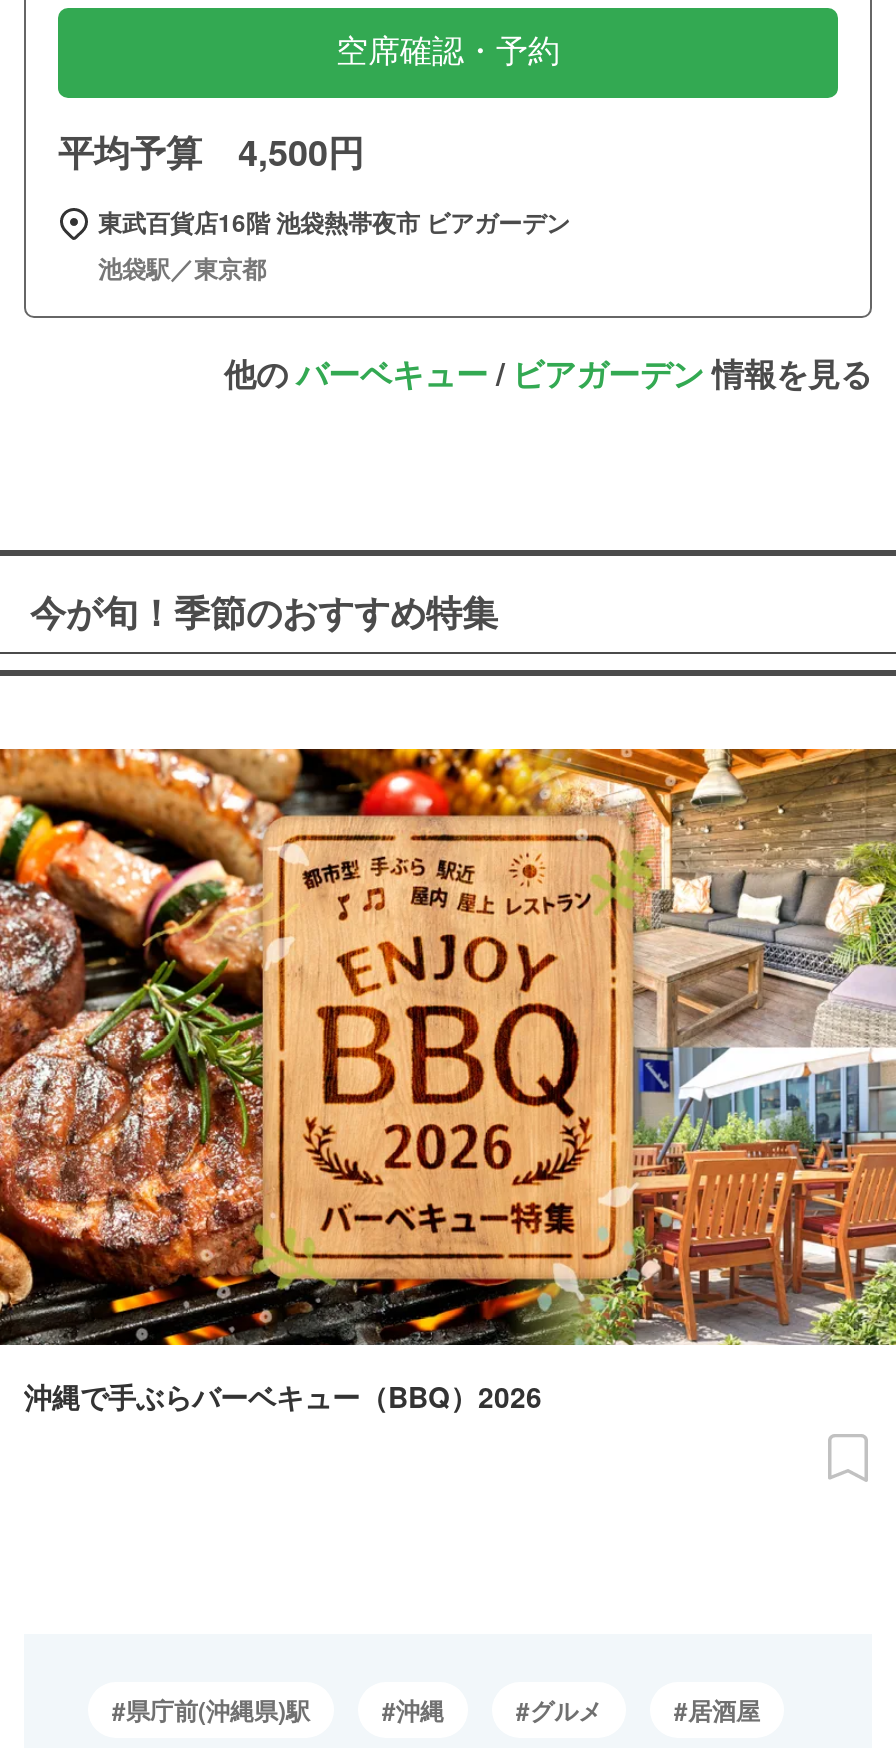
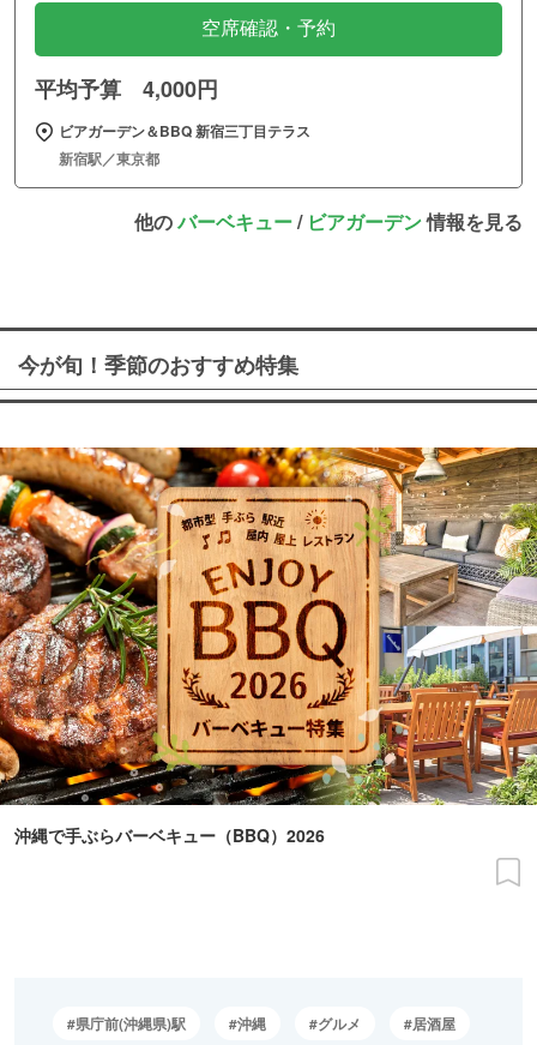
- 平均予算 4,500円
+ 平均予算 4,000円

- 東武百貨店16階 池袋熱帯夜市 ビアガーデン
- 池袋駅／東京都
+ ビアガーデン＆BBQ 新宿三丁目テラス
+ 新宿駅／東京都
